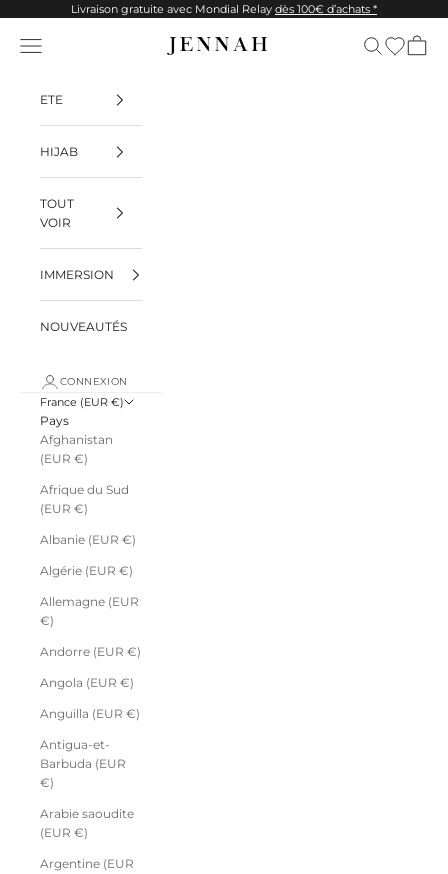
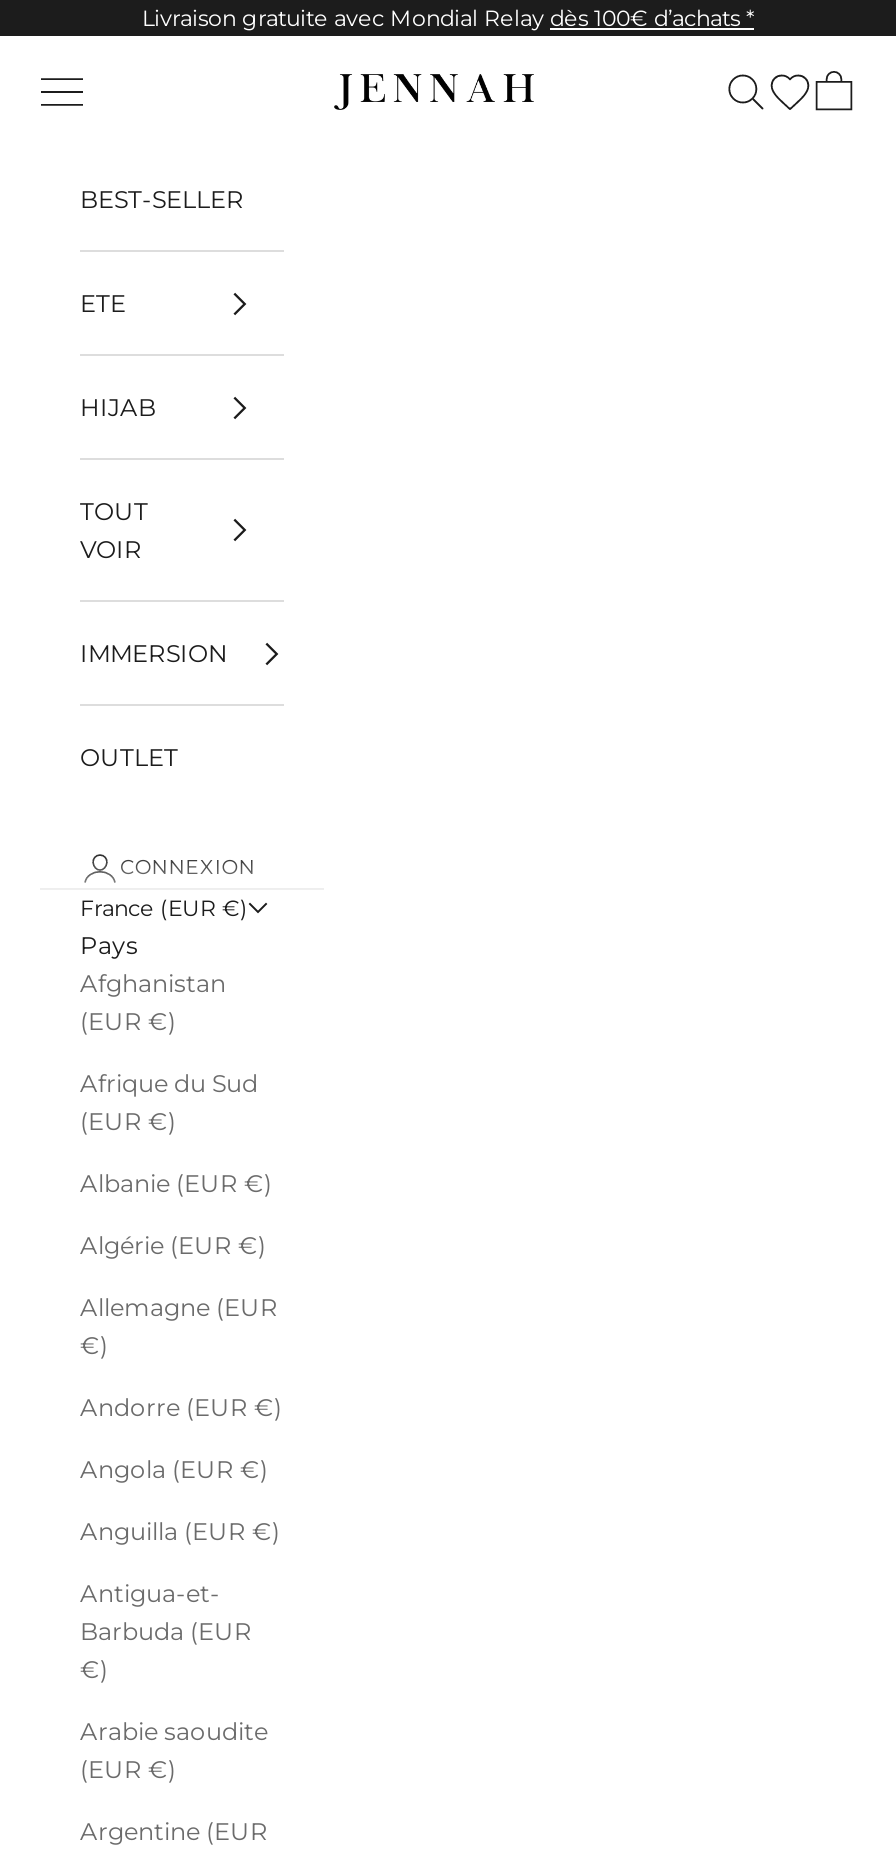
+ BEST-SELLER

- NOUVEAUTÉS
+ OUTLET
